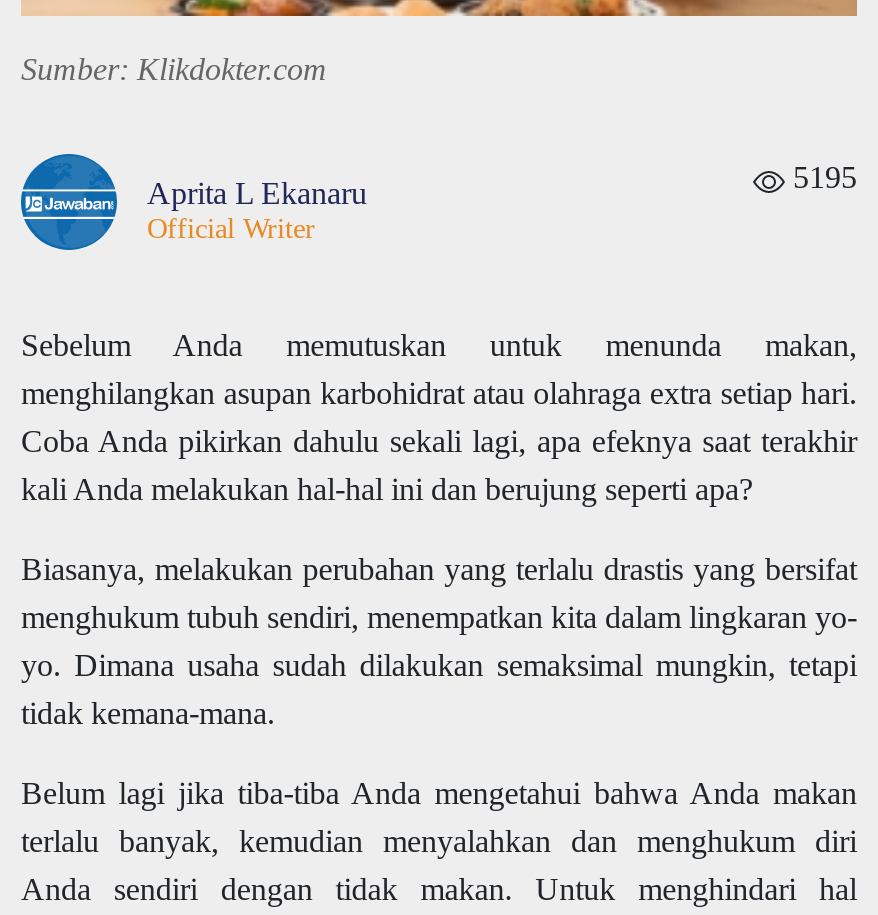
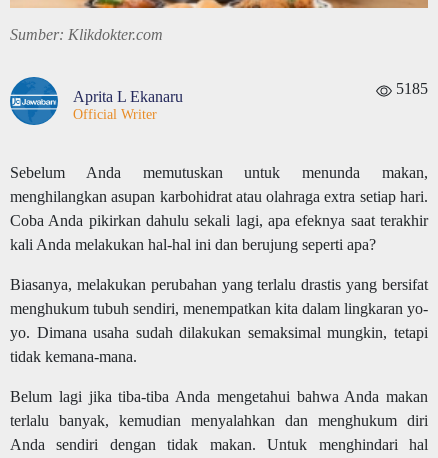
- 5195
+ 5185
